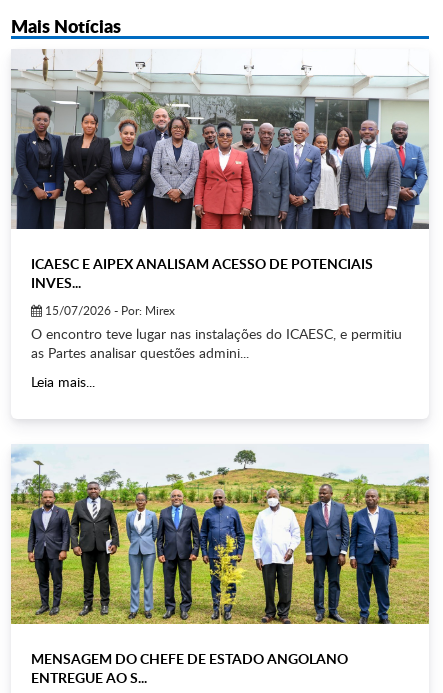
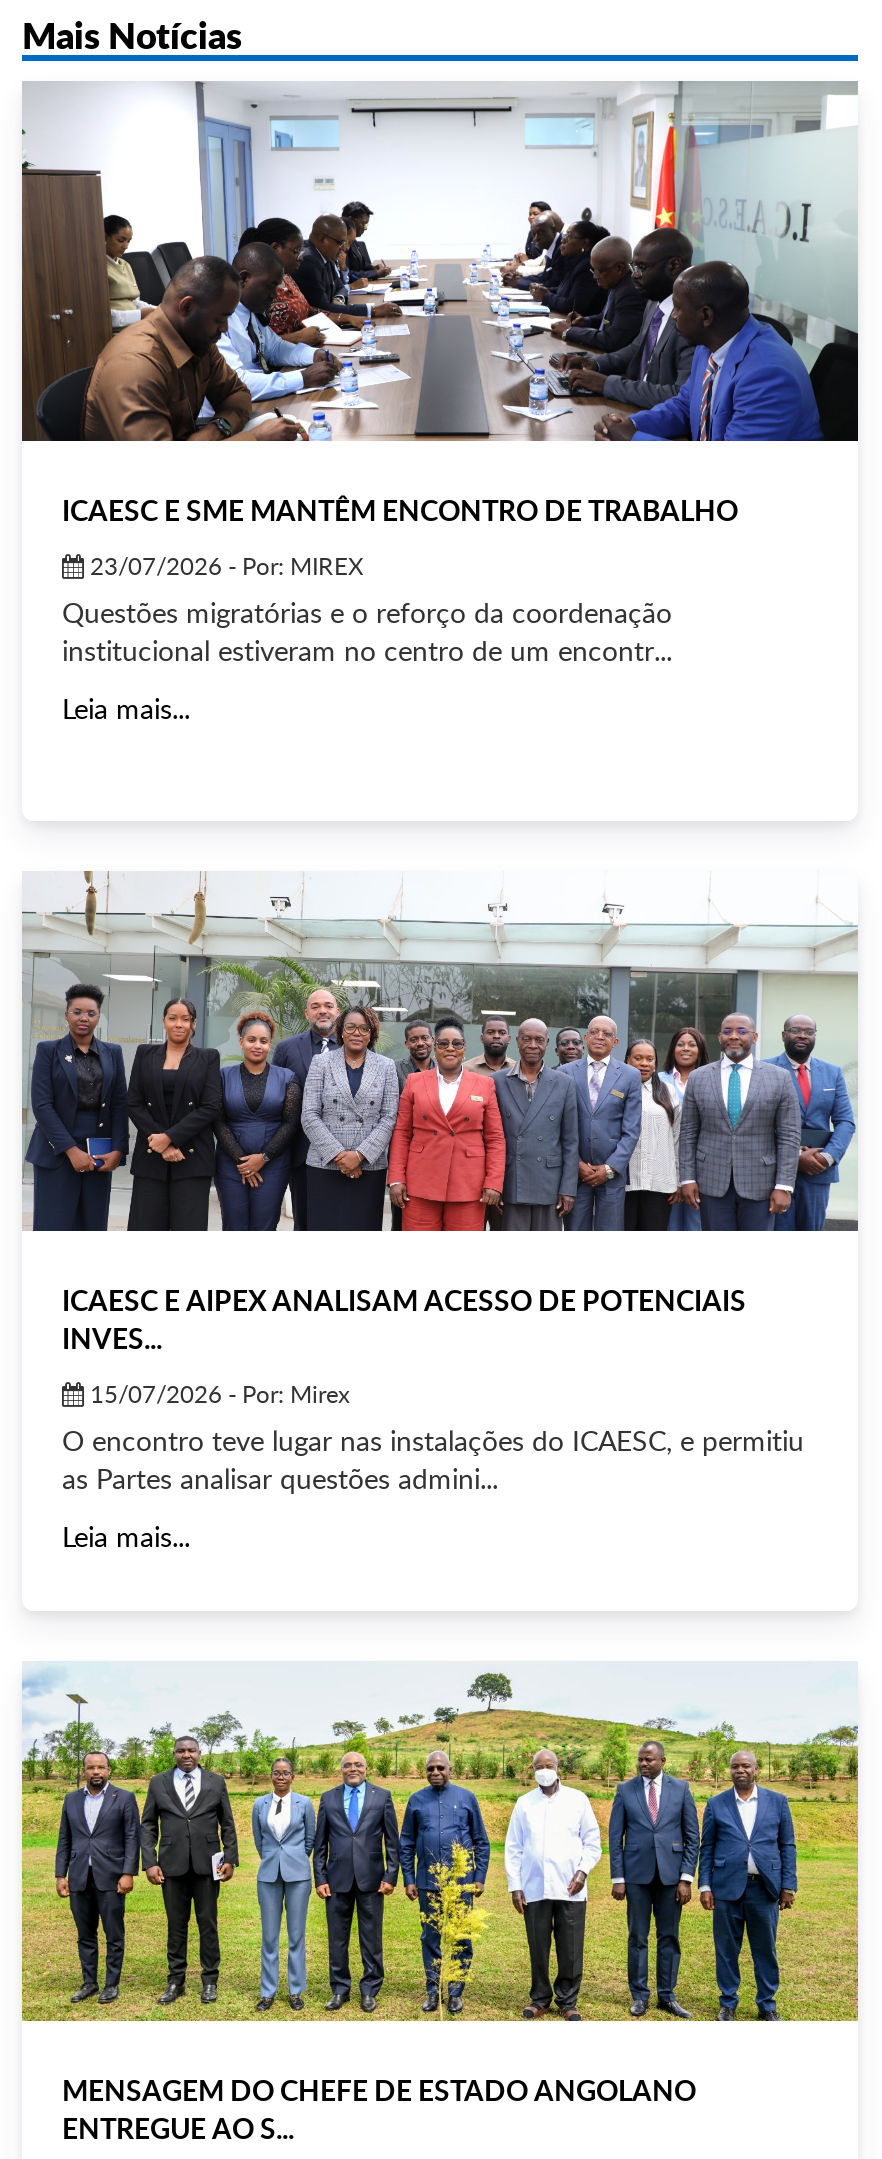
+ [image]
+ ICAESC E SME MANTÊM ENCONTRO DE TRABALHO
+ 23/07/2026 - Por: MIREX
+ Questões migratórias e o reforço da coordenação
+ institucional estiveram no centro de um encontr...
+ Leia mais...
